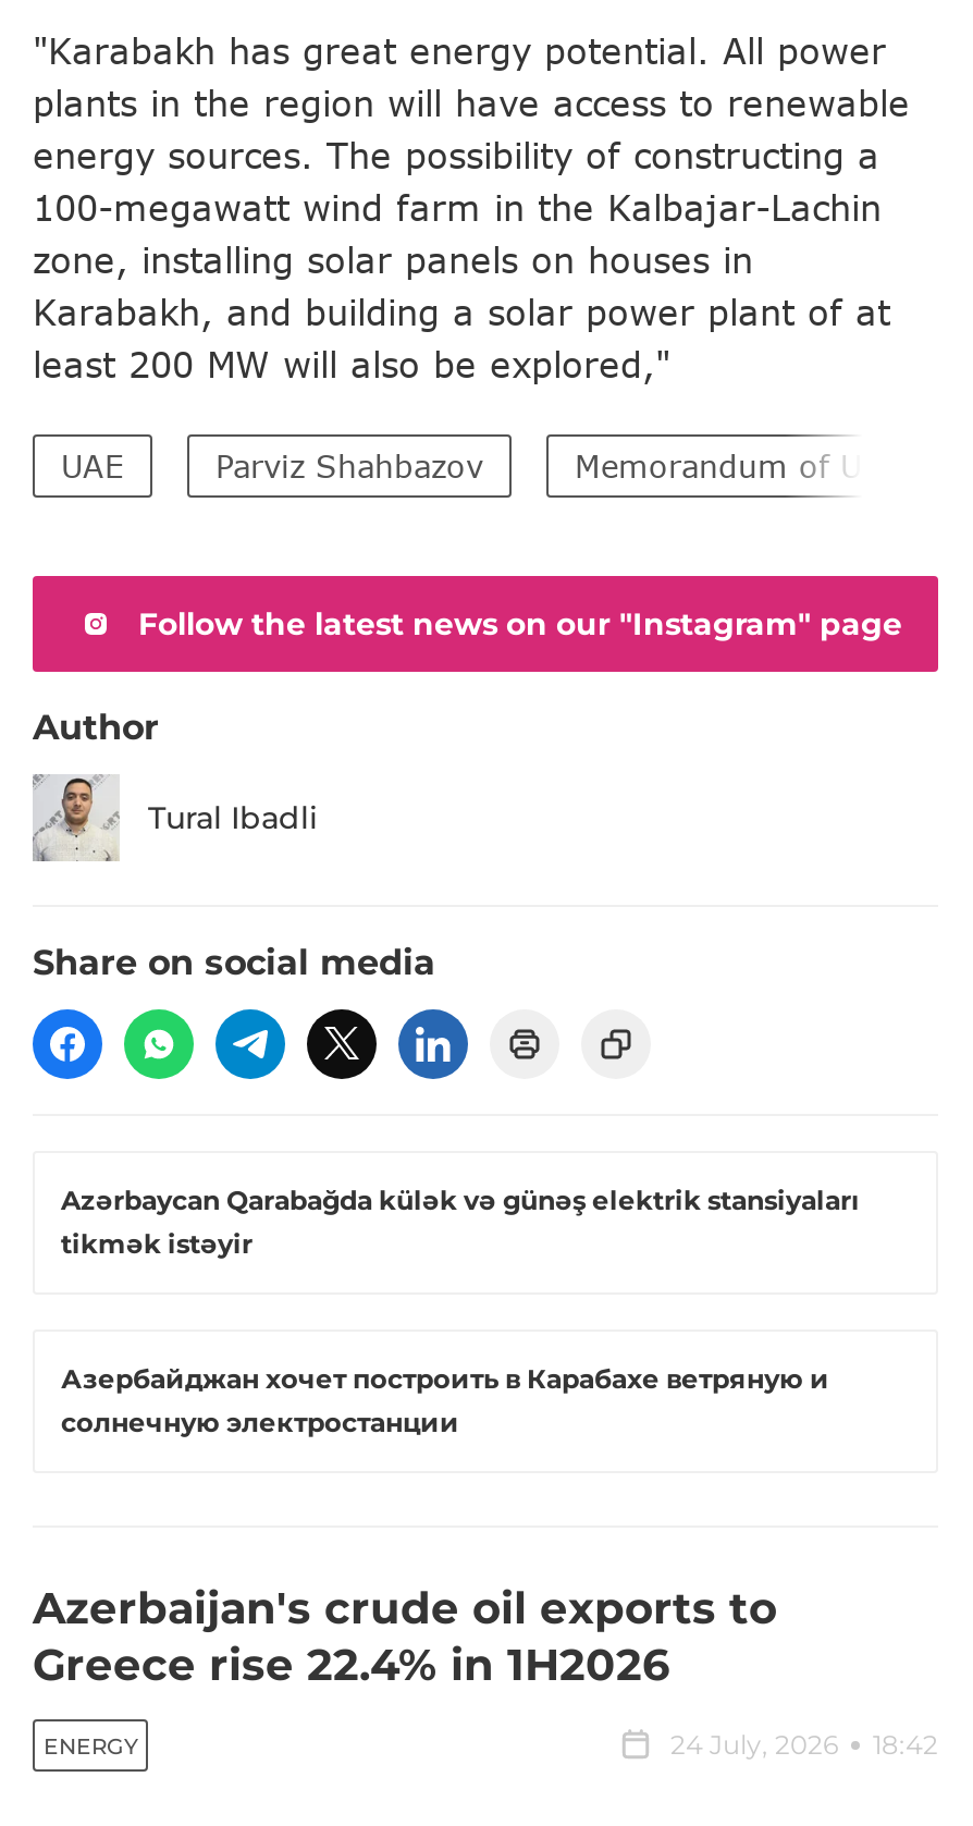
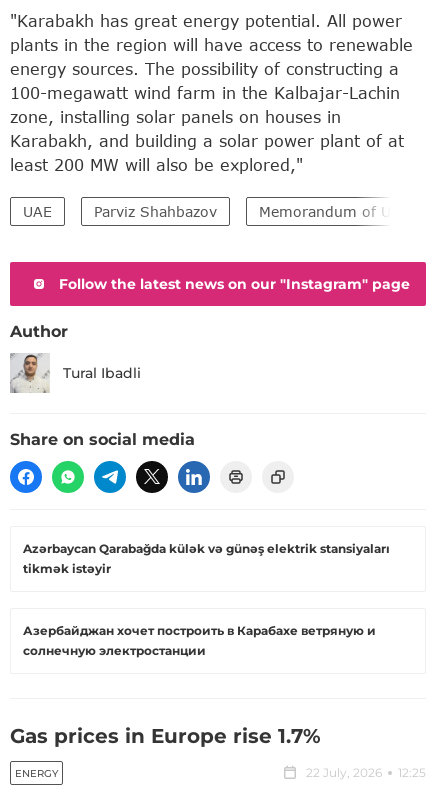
- Azerbaijan's crude oil exports to
- Greece rise 22.4% in 1H2026
+ Gas prices in Europe rise 1.7%

- 24 July, 2026
- 18:42
+ 22 July, 2026
+ 12:25
